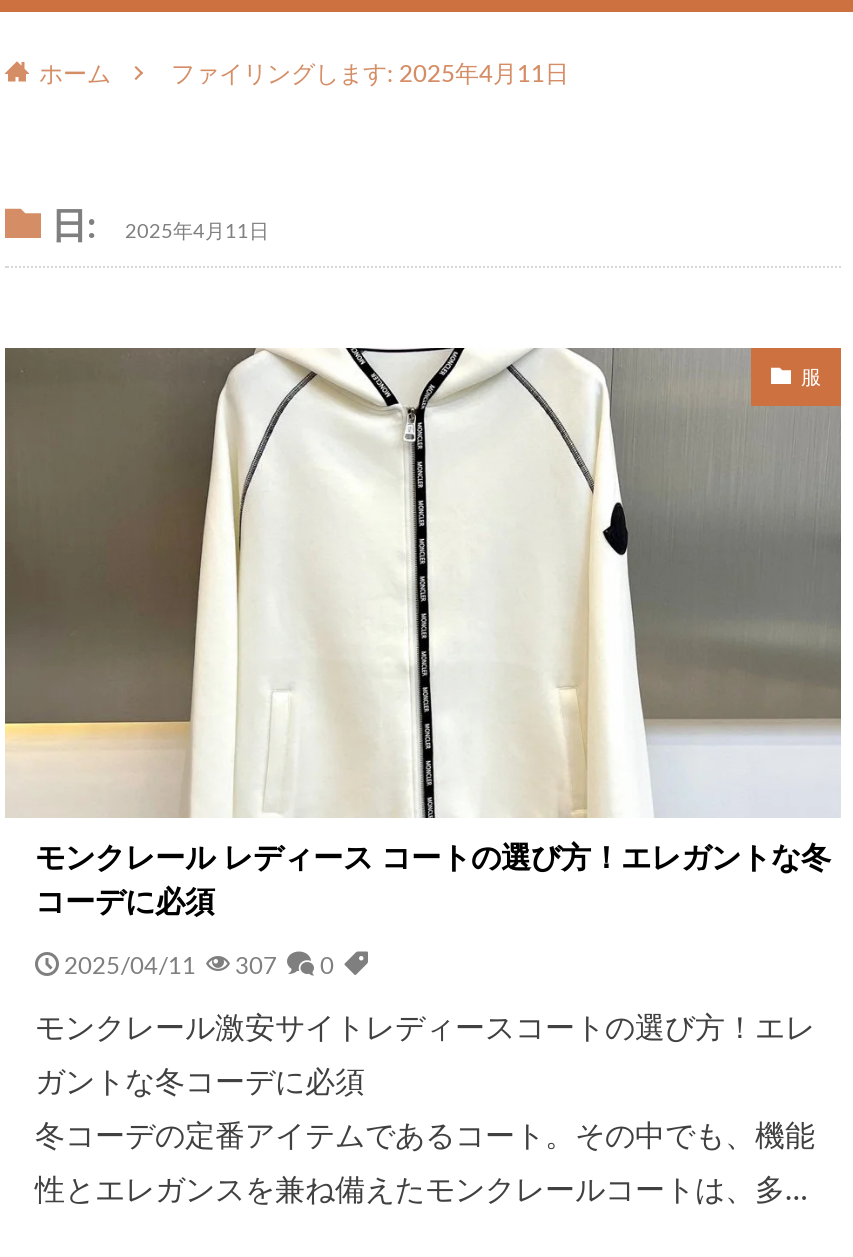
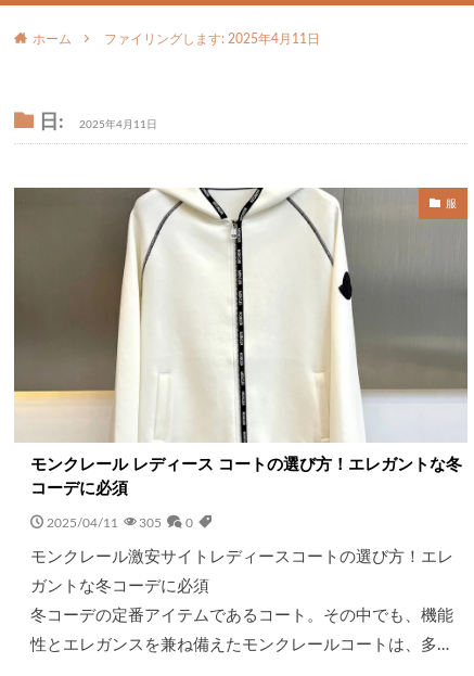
- 2025/04/11 307 0
+ 2025/04/11 305 0
